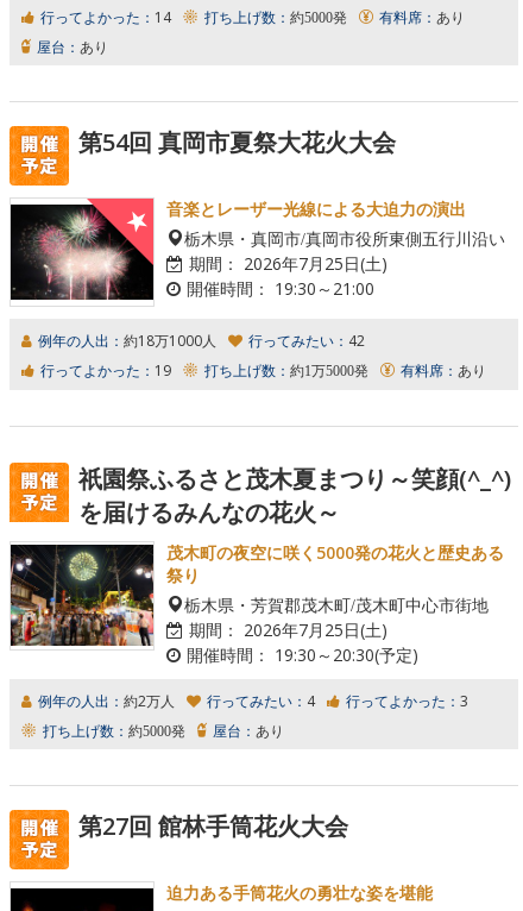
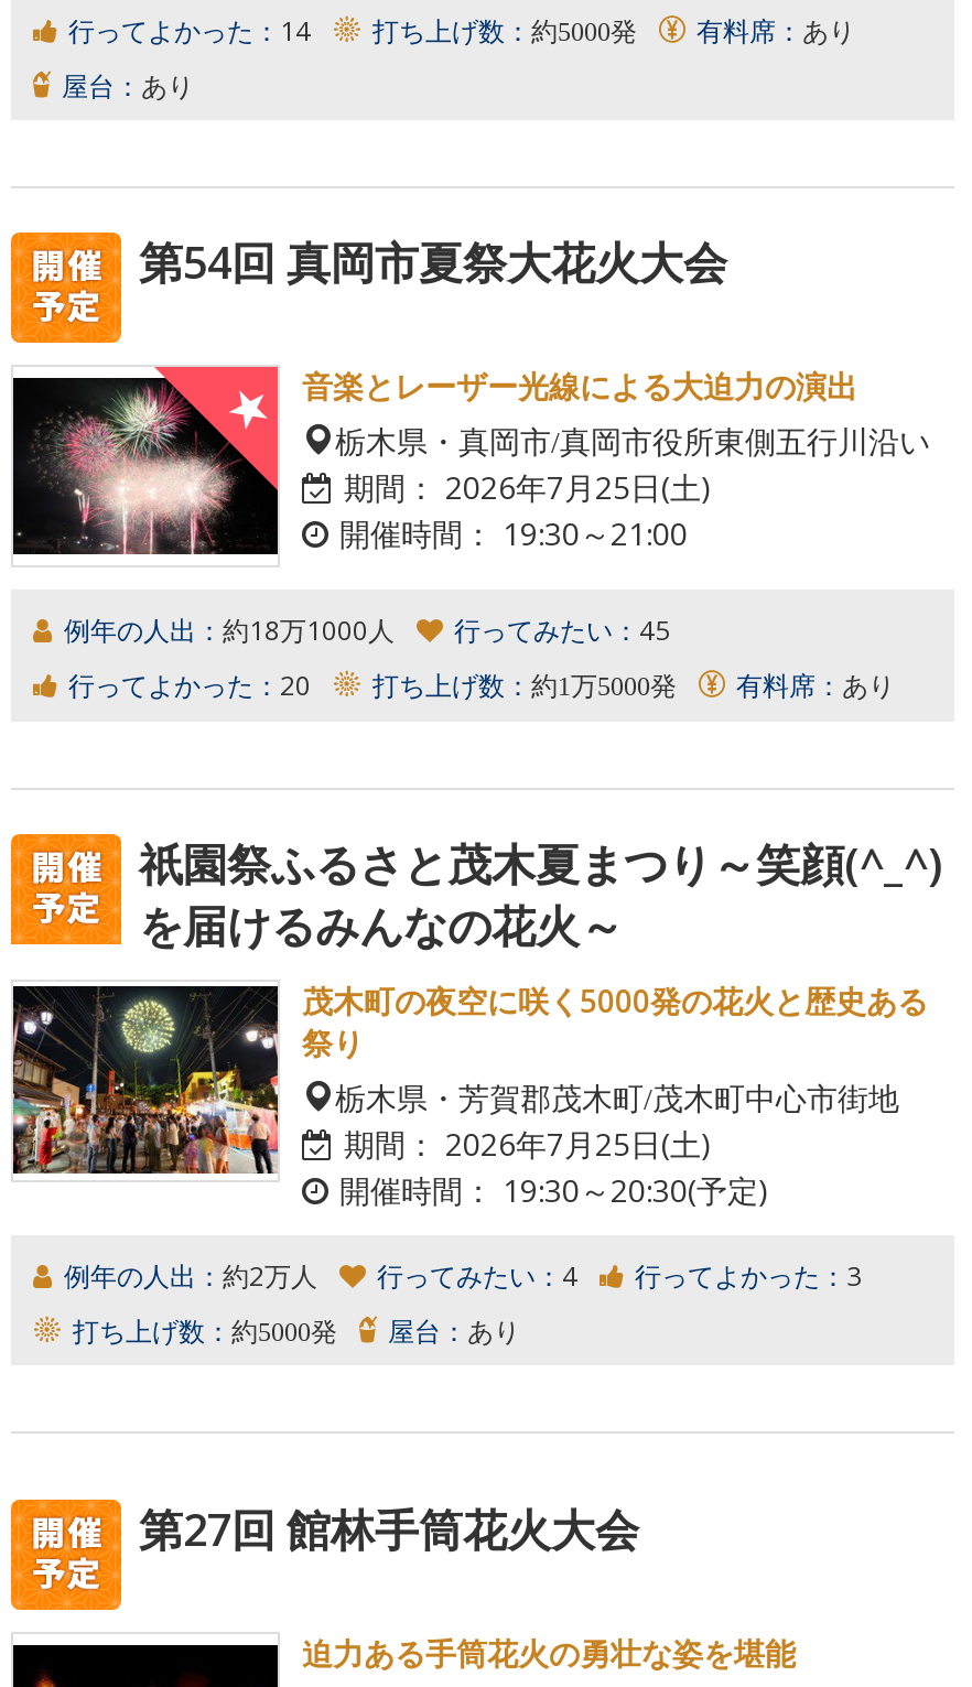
- 行ってみたい：42
+ 行ってみたい：45

- 行ってよかった：19
+ 行ってよかった：20
